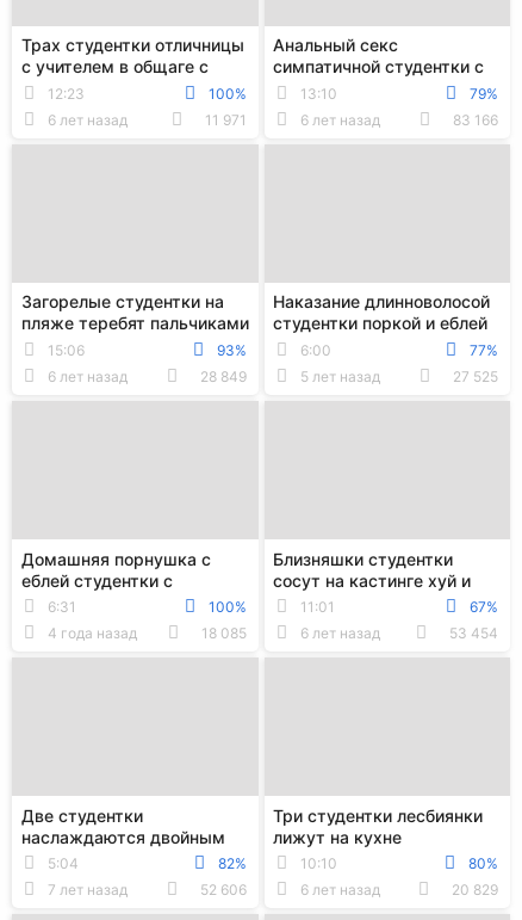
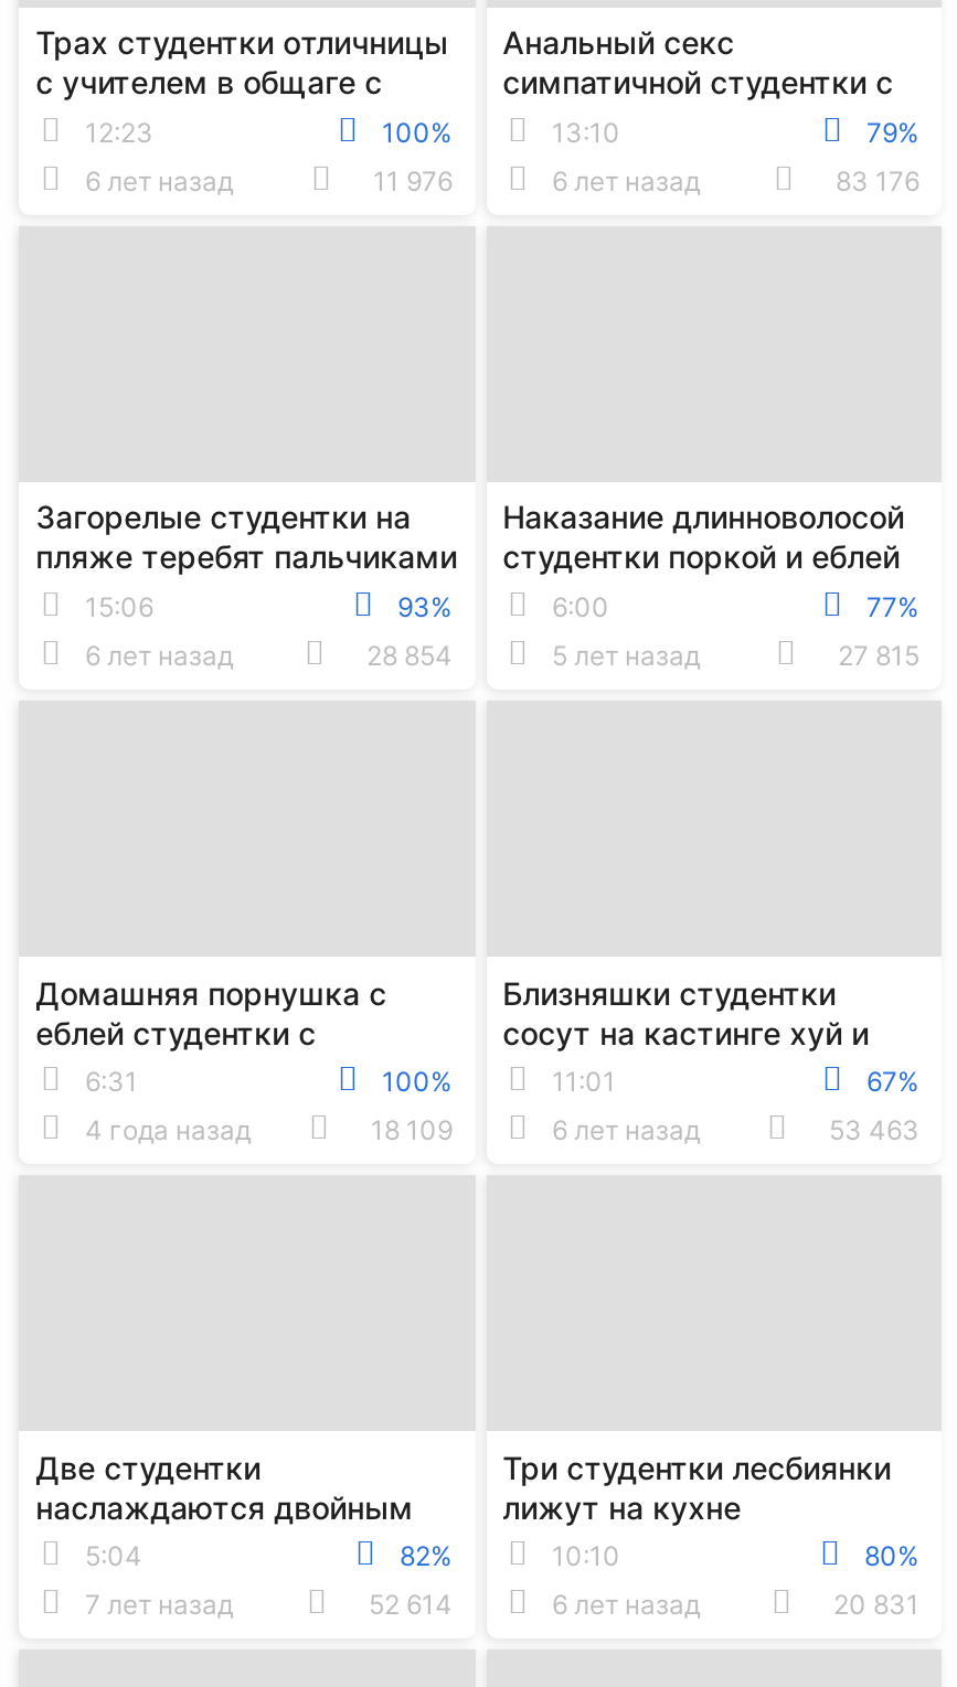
- 11 971
+ 11 976

- 83 166
+ 83 176

- 28 849
+ 28 854

- 27 525
+ 27 815

- 18 085
+ 18 109

- 53 454
+ 53 463

- 52 606
+ 52 614

- 20 829
+ 20 831
